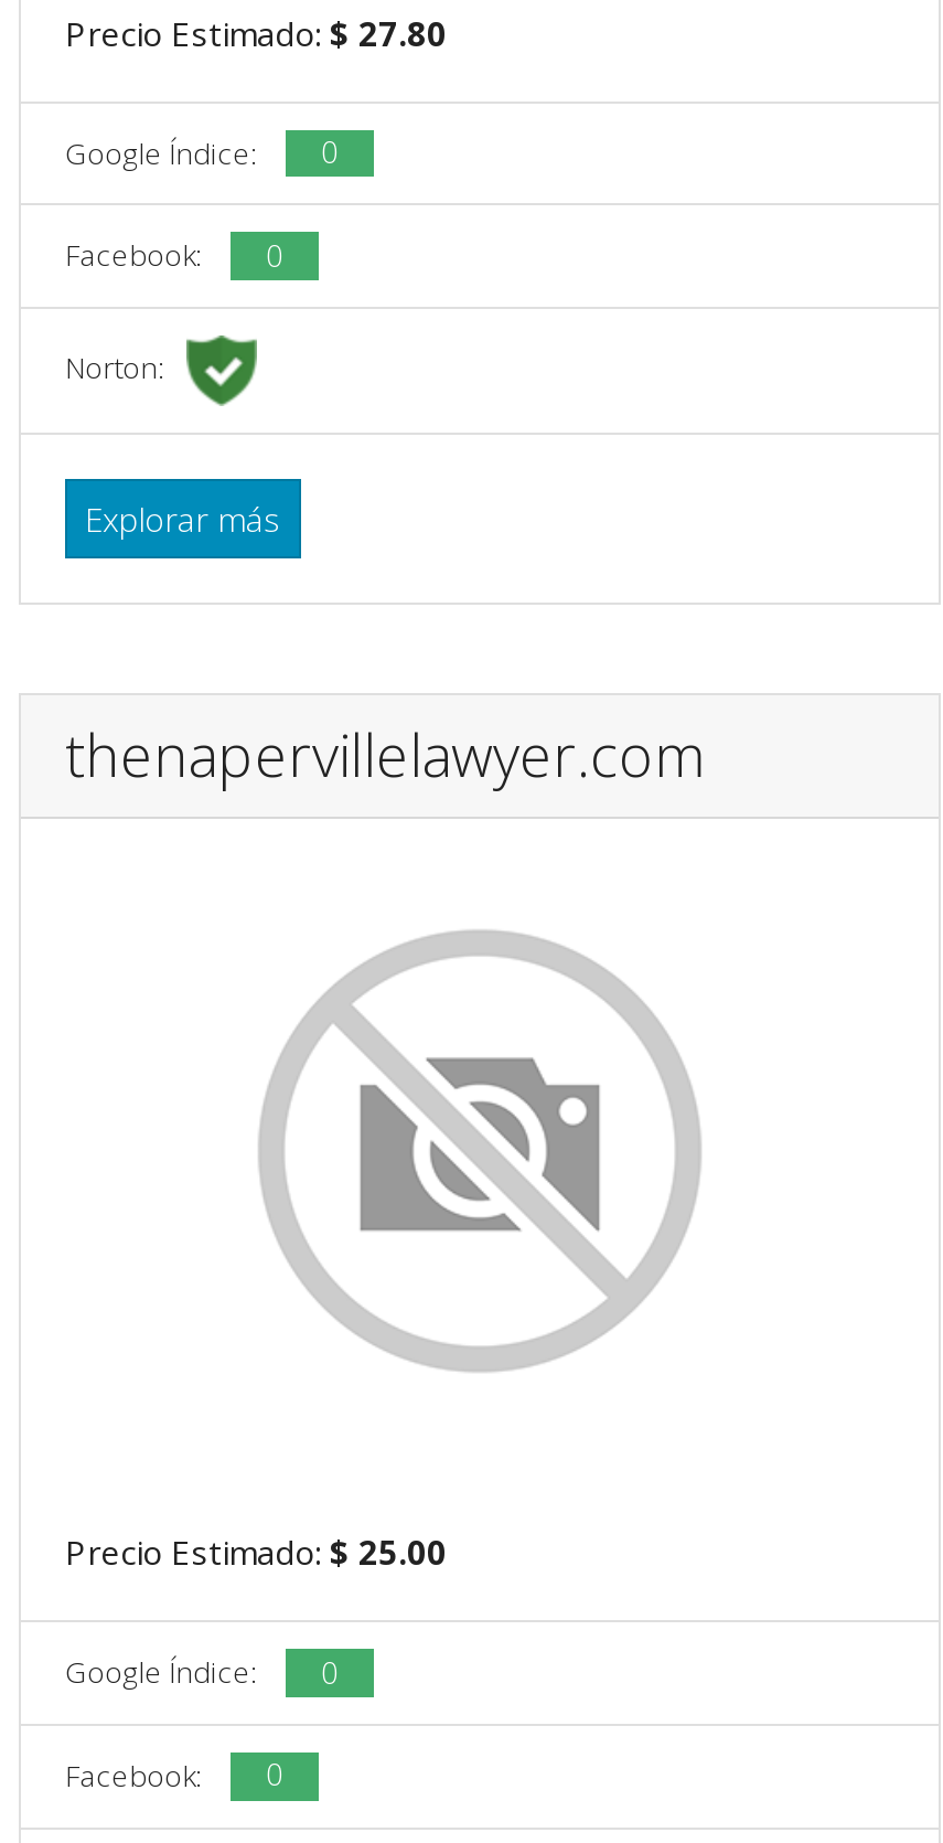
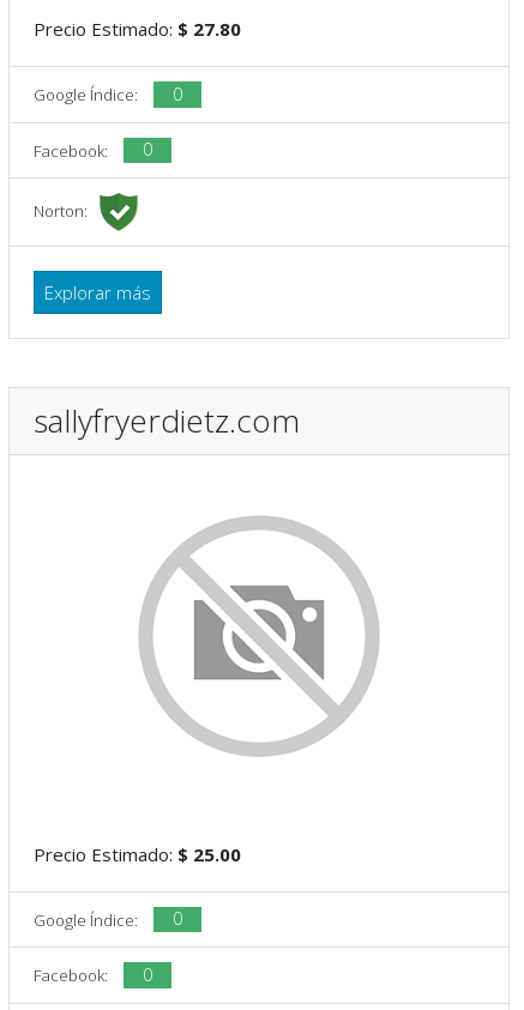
- thenapervillelawyer.com
+ sallyfryerdietz.com
